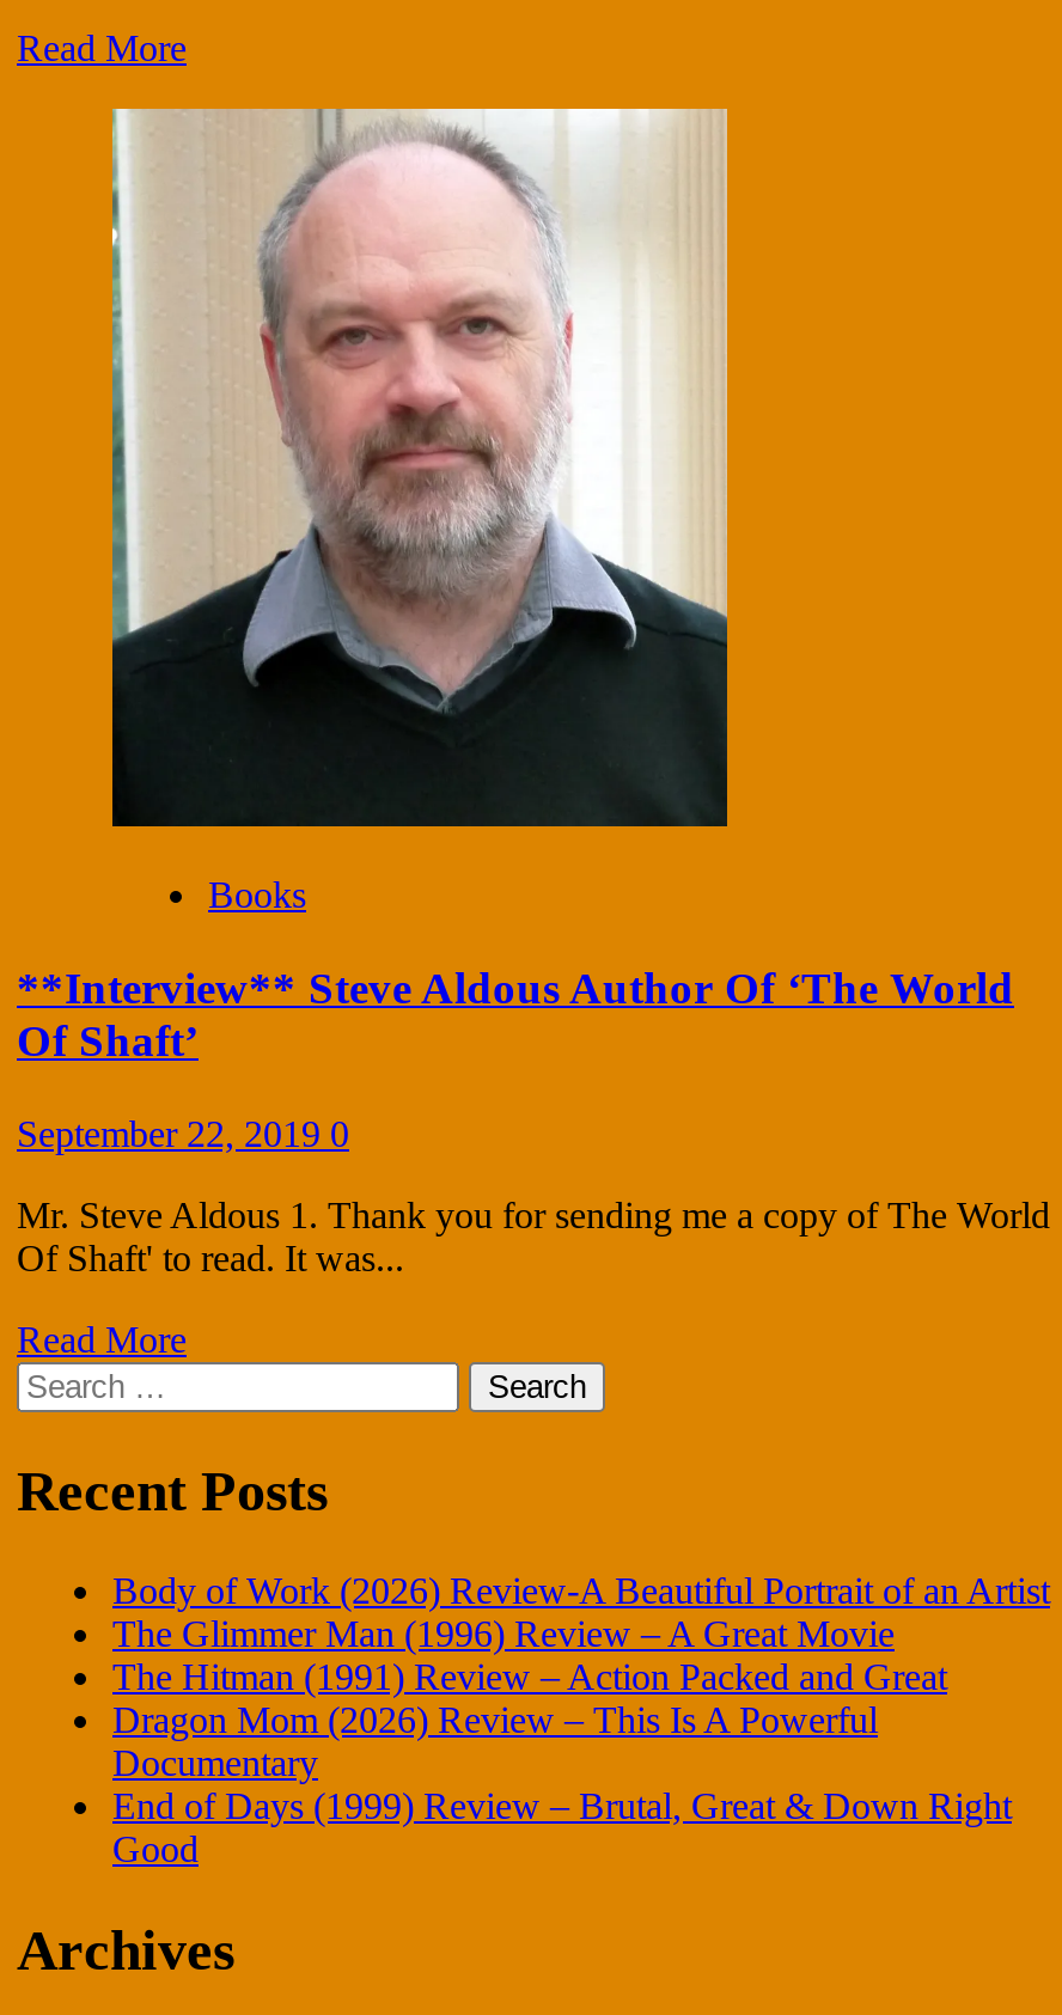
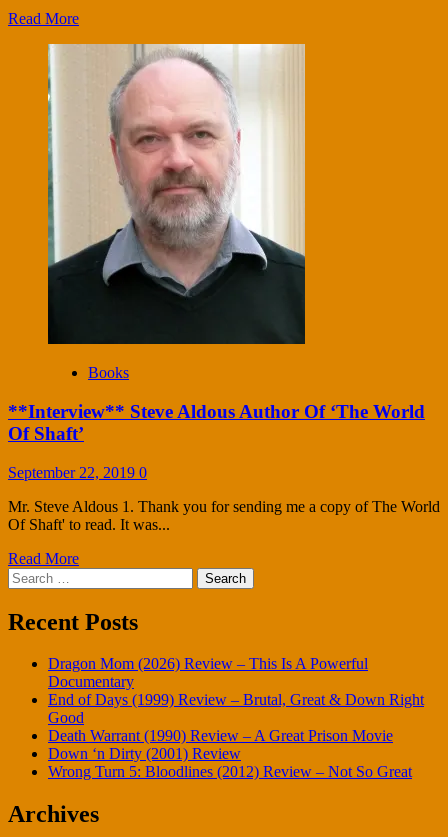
- Body of Work (2026) Review-A Beautiful Portrait of an Artist
- The Glimmer Man (1996) Review – A Great Movie
- The Hitman (1991) Review – Action Packed and Great

moved up: Dragon Mom (2026) Review – This Is A Powerful | Documentary | End of Days (1999) Review – Brutal, Great & Down Right | Good

+ Death Warrant (1990) Review – A Great Prison Movie
+ Down ‘n Dirty (2001) Review
+ Wrong Turn 5: Bloodlines (2012) Review – Not So Great
